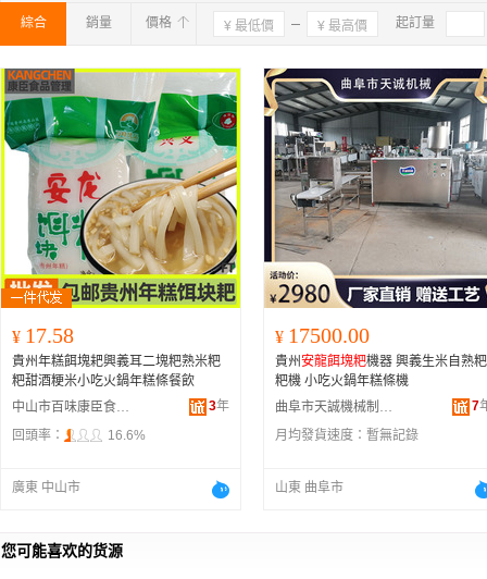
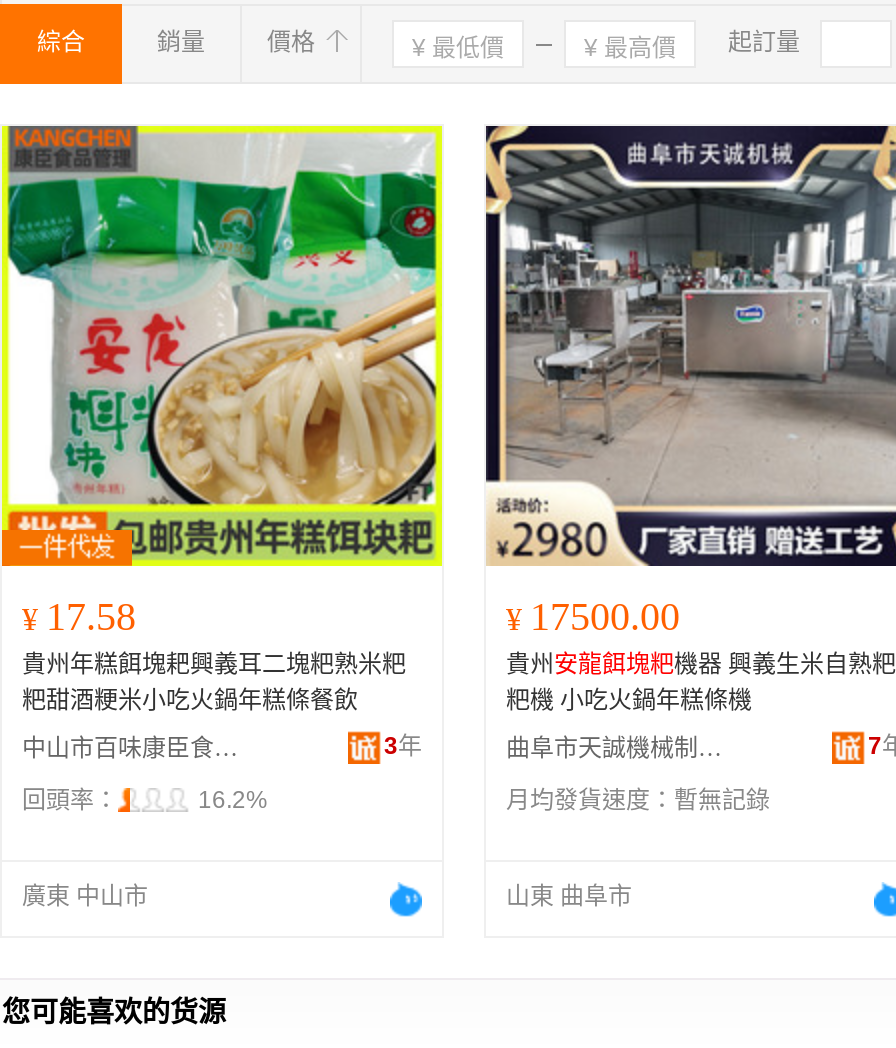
- 16.6%
+ 16.2%
